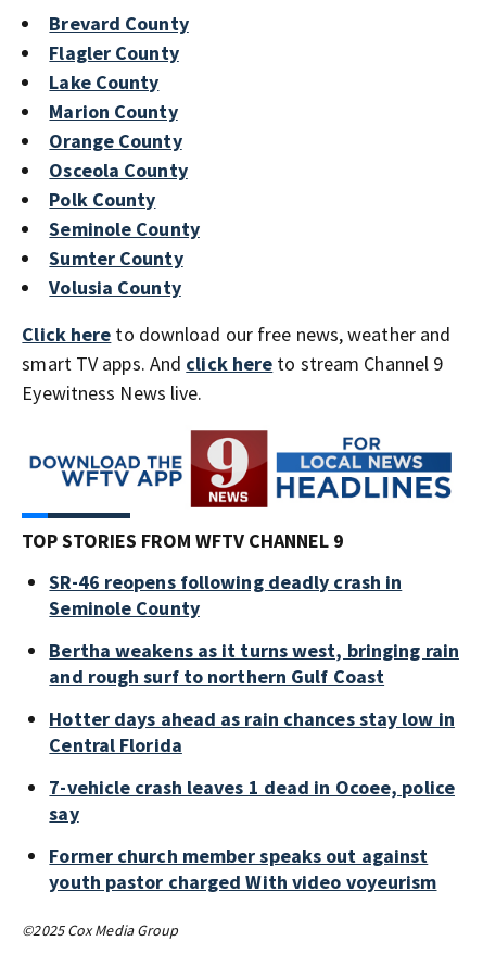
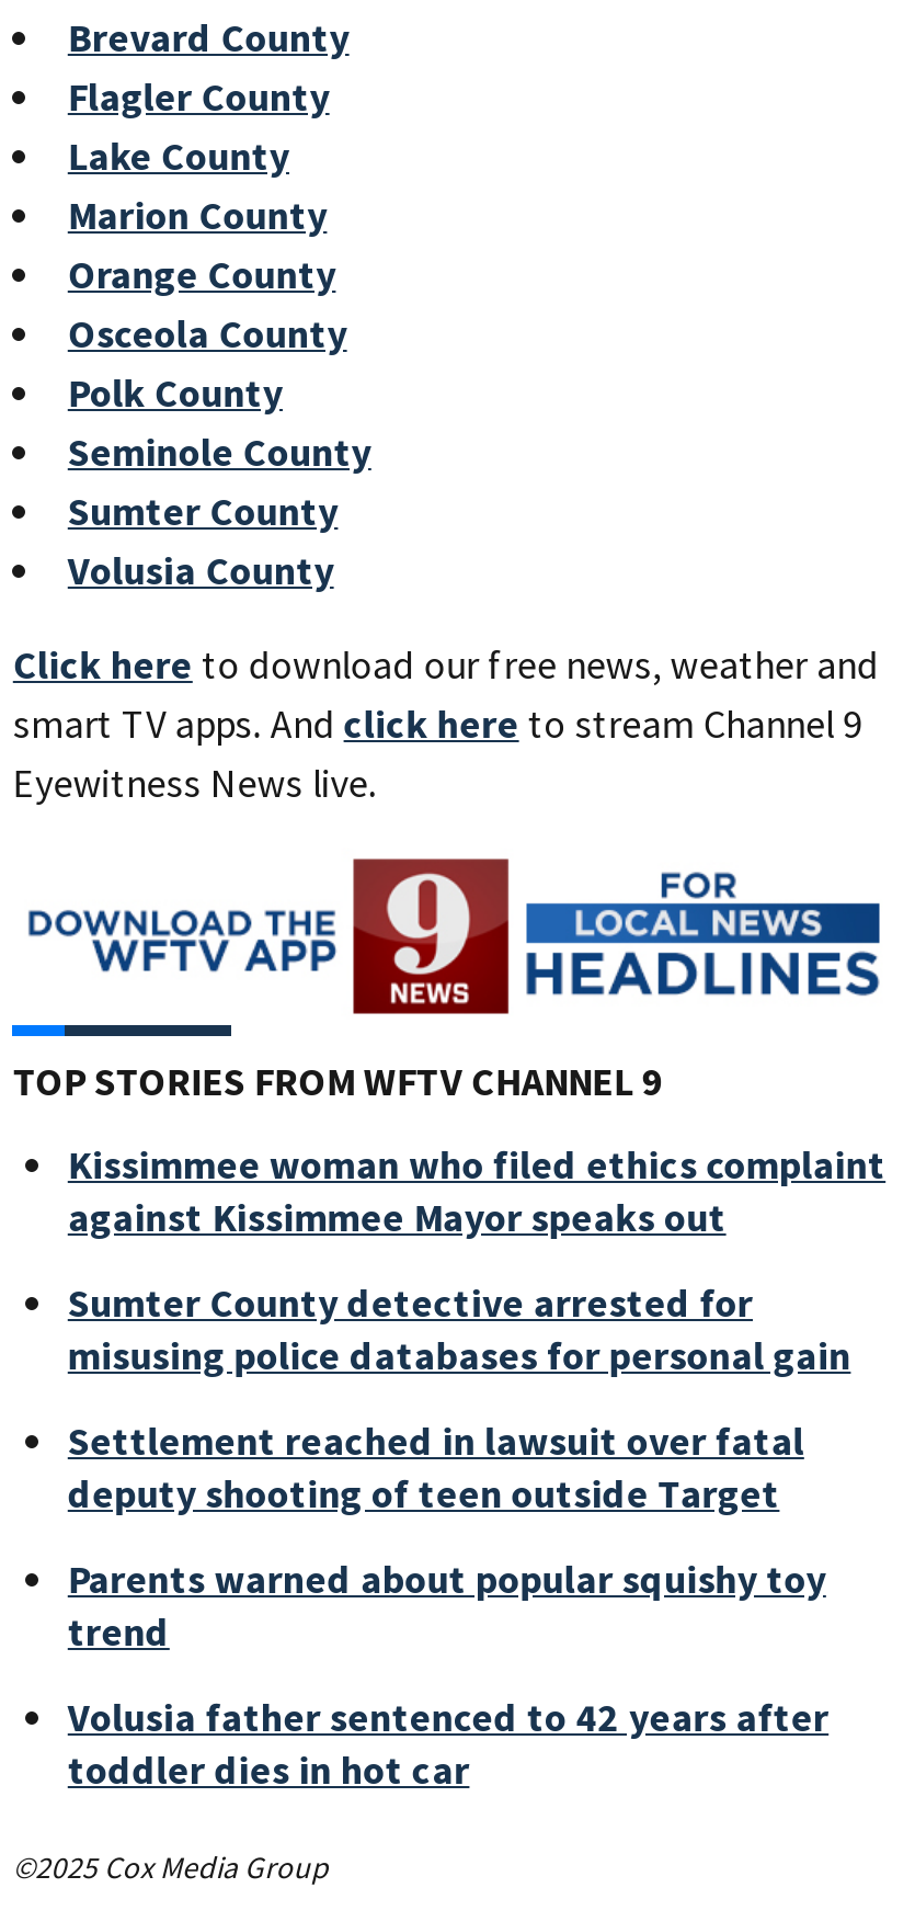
- SR-46 reopens following deadly crash in
- Seminole County
+ Kissimmee woman who filed ethics complaint
+ against Kissimmee Mayor speaks out

- Bertha weakens as it turns west, bringing rain
- and rough surf to northern Gulf Coast
+ Sumter County detective arrested for
+ misusing police databases for personal gain

- Hotter days ahead as rain chances stay low in
- Central Florida
+ Settlement reached in lawsuit over fatal
+ deputy shooting of teen outside Target

- 7-vehicle crash leaves 1 dead in Ocoee, police
- say
+ Parents warned about popular squishy toy
+ trend

- Former church member speaks out against
- youth pastor charged With video voyeurism
+ Volusia father sentenced to 42 years after
+ toddler dies in hot car
